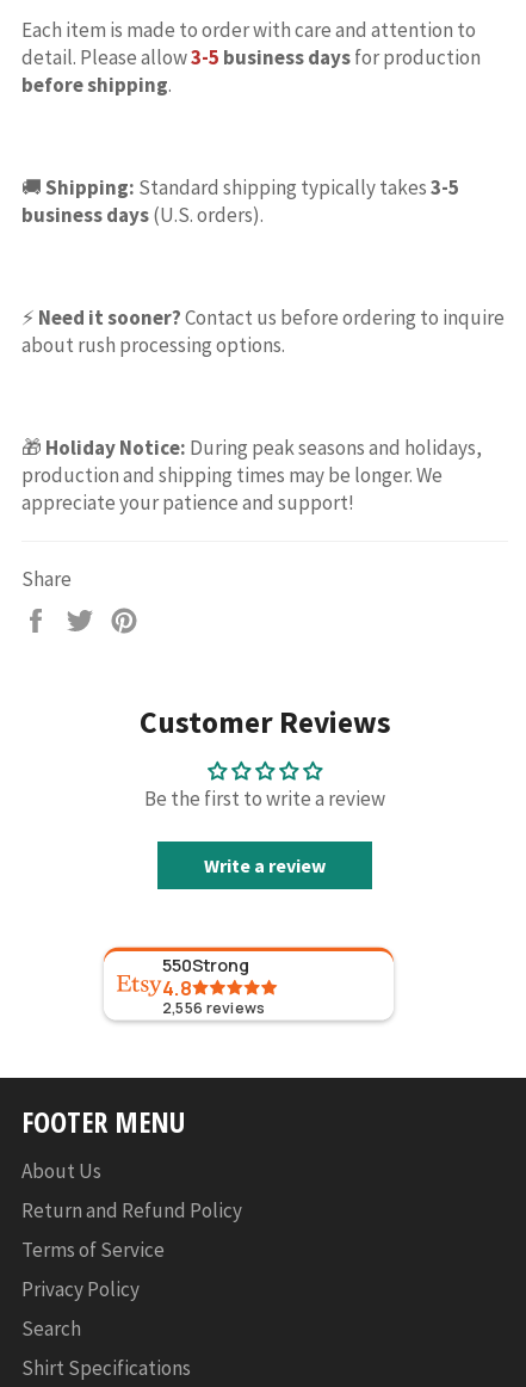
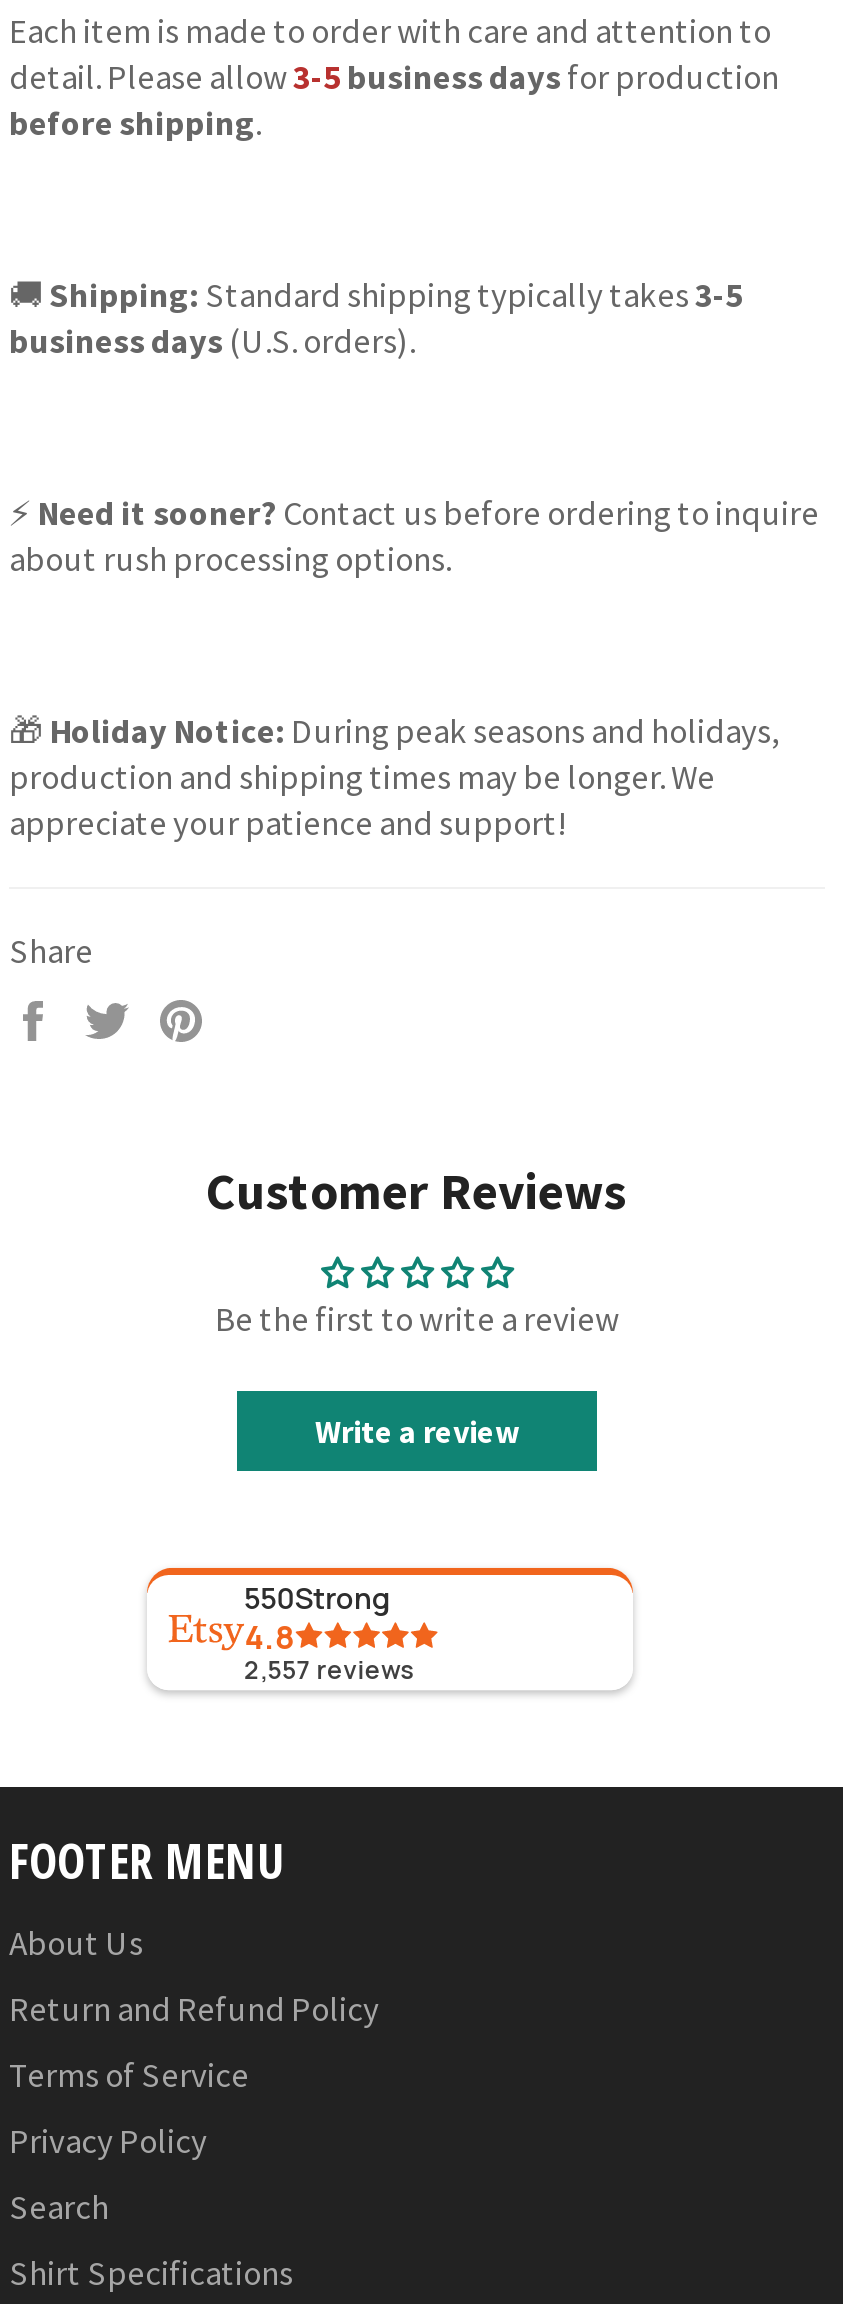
- 2,556 reviews
+ 2,557 reviews
